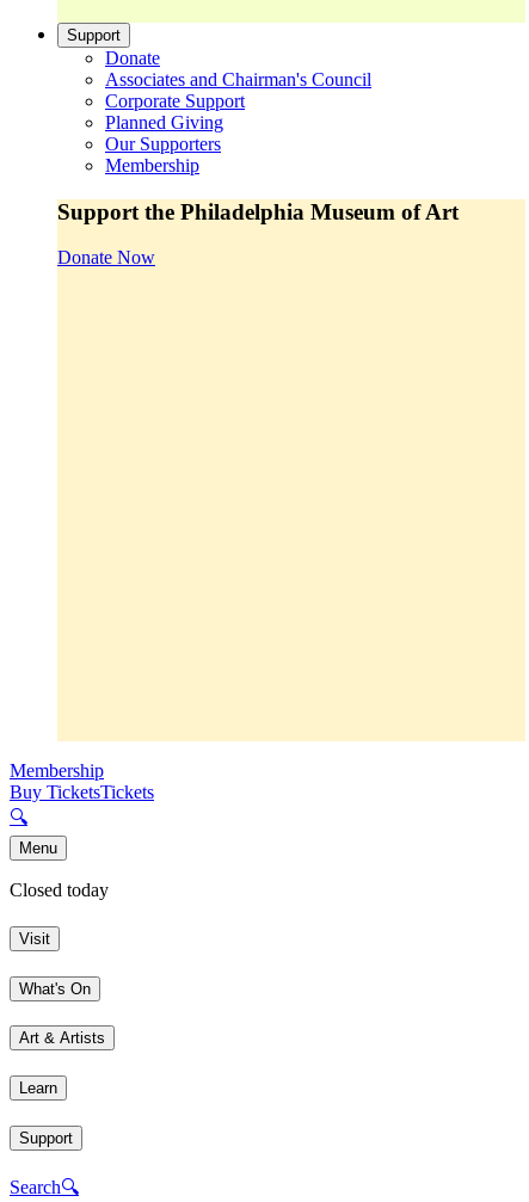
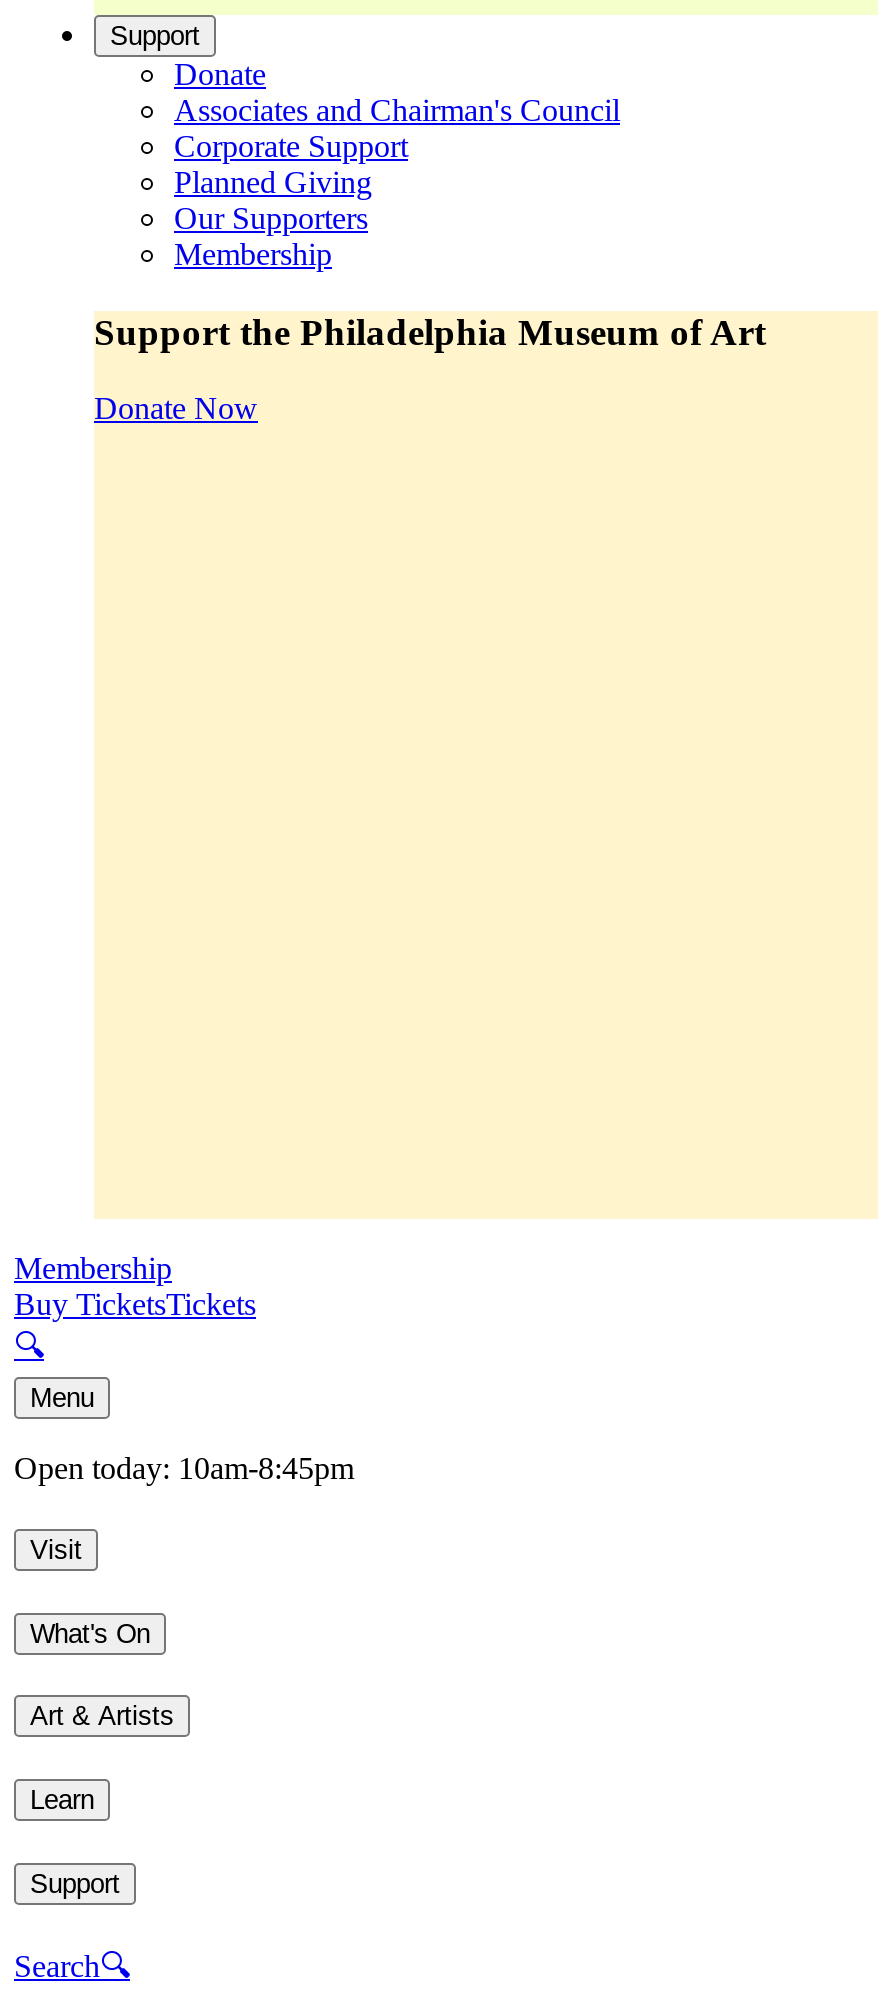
- Closed today
+ Open today: 10am-8:45pm
